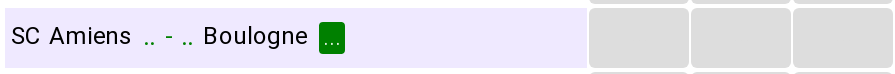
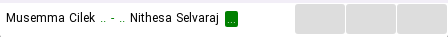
- SC Amiens .. - .. Boulogne ...
+ Musemma Cilek .. - .. Nithesa Selvaraj ...
